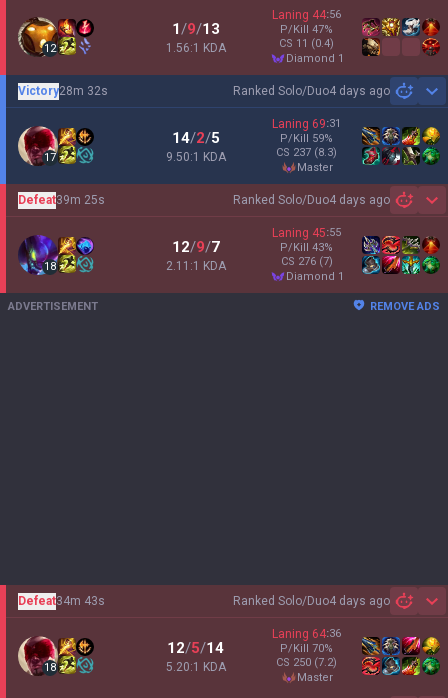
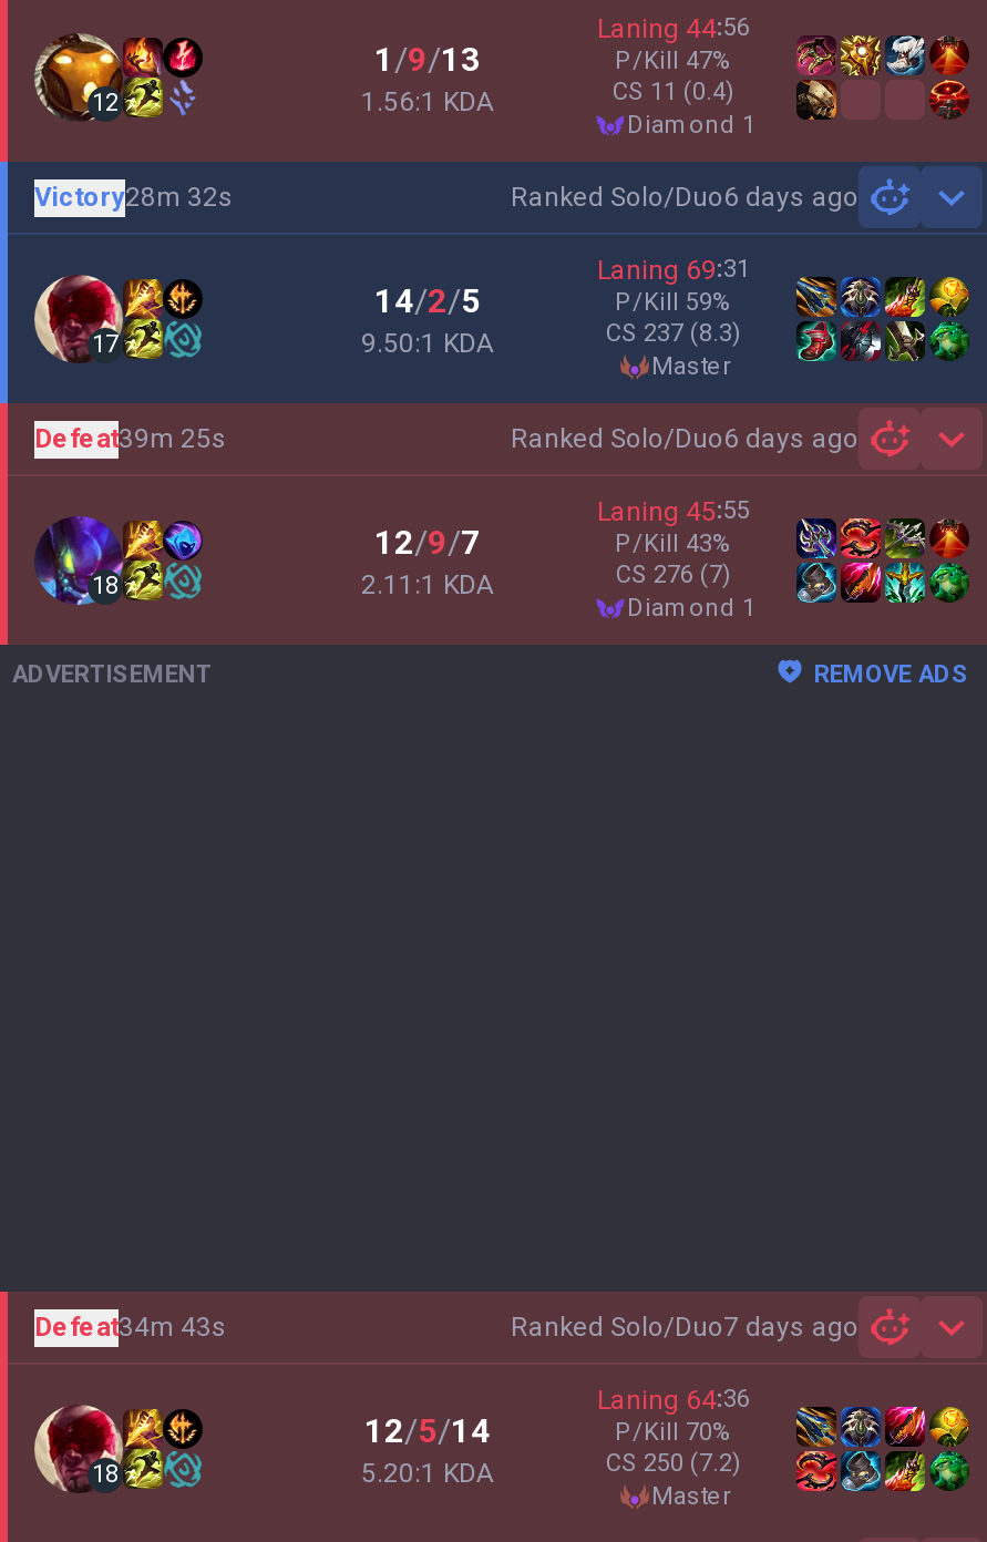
- Ranked Solo/Duo4 days ago
+ Ranked Solo/Duo6 days ago

- Ranked Solo/Duo4 days ago
+ Ranked Solo/Duo6 days ago

- Ranked Solo/Duo4 days ago
+ Ranked Solo/Duo7 days ago
